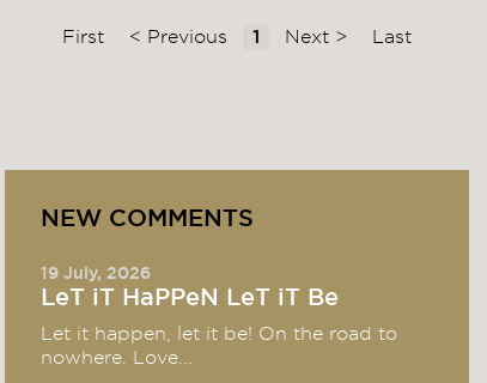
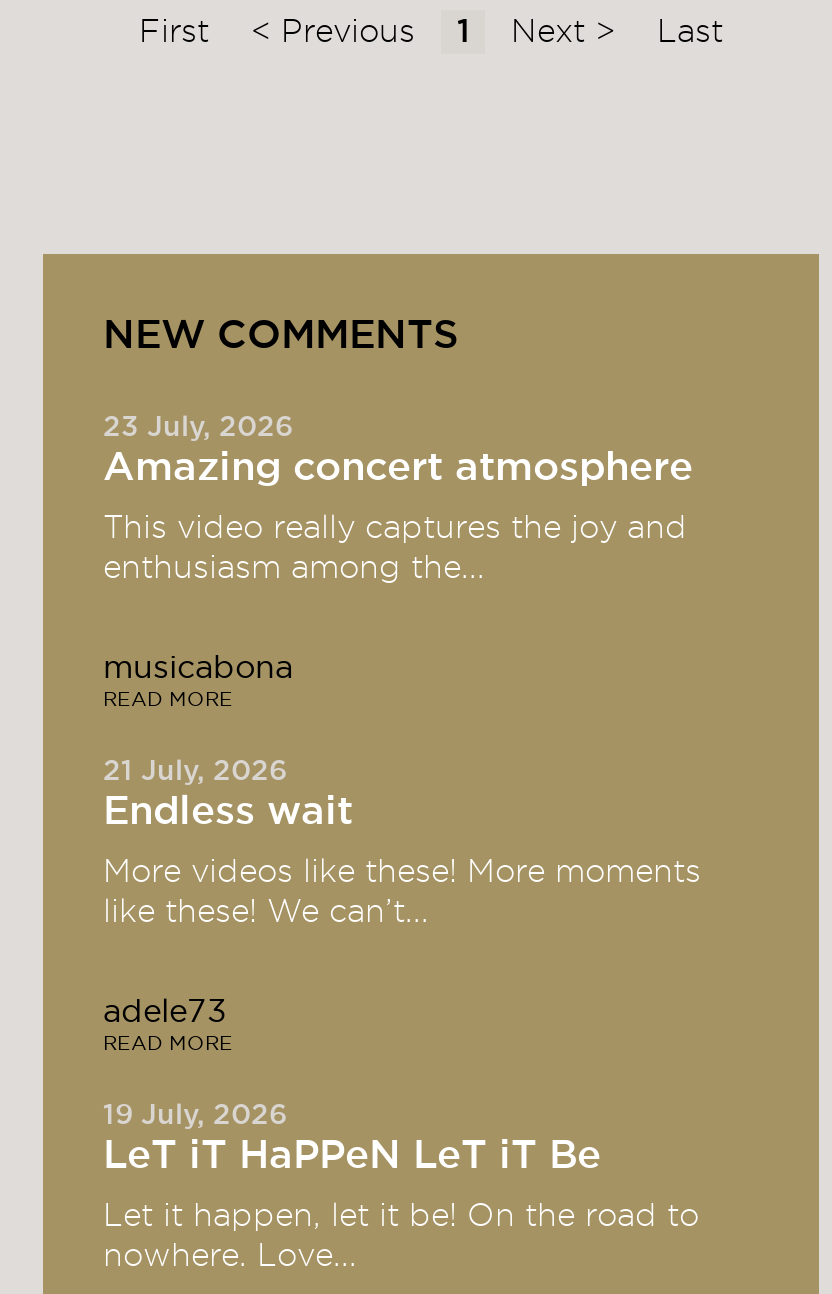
+ 23 July, 2026
+ Amazing concert atmosphere
+ This video really captures the joy and
+ enthusiasm among the...
+ musicabona
+ READ MORE
+ 21 July, 2026
+ Endless wait
+ More videos like these! More moments
+ like these! We can’t...
+ adele73
+ READ MORE
